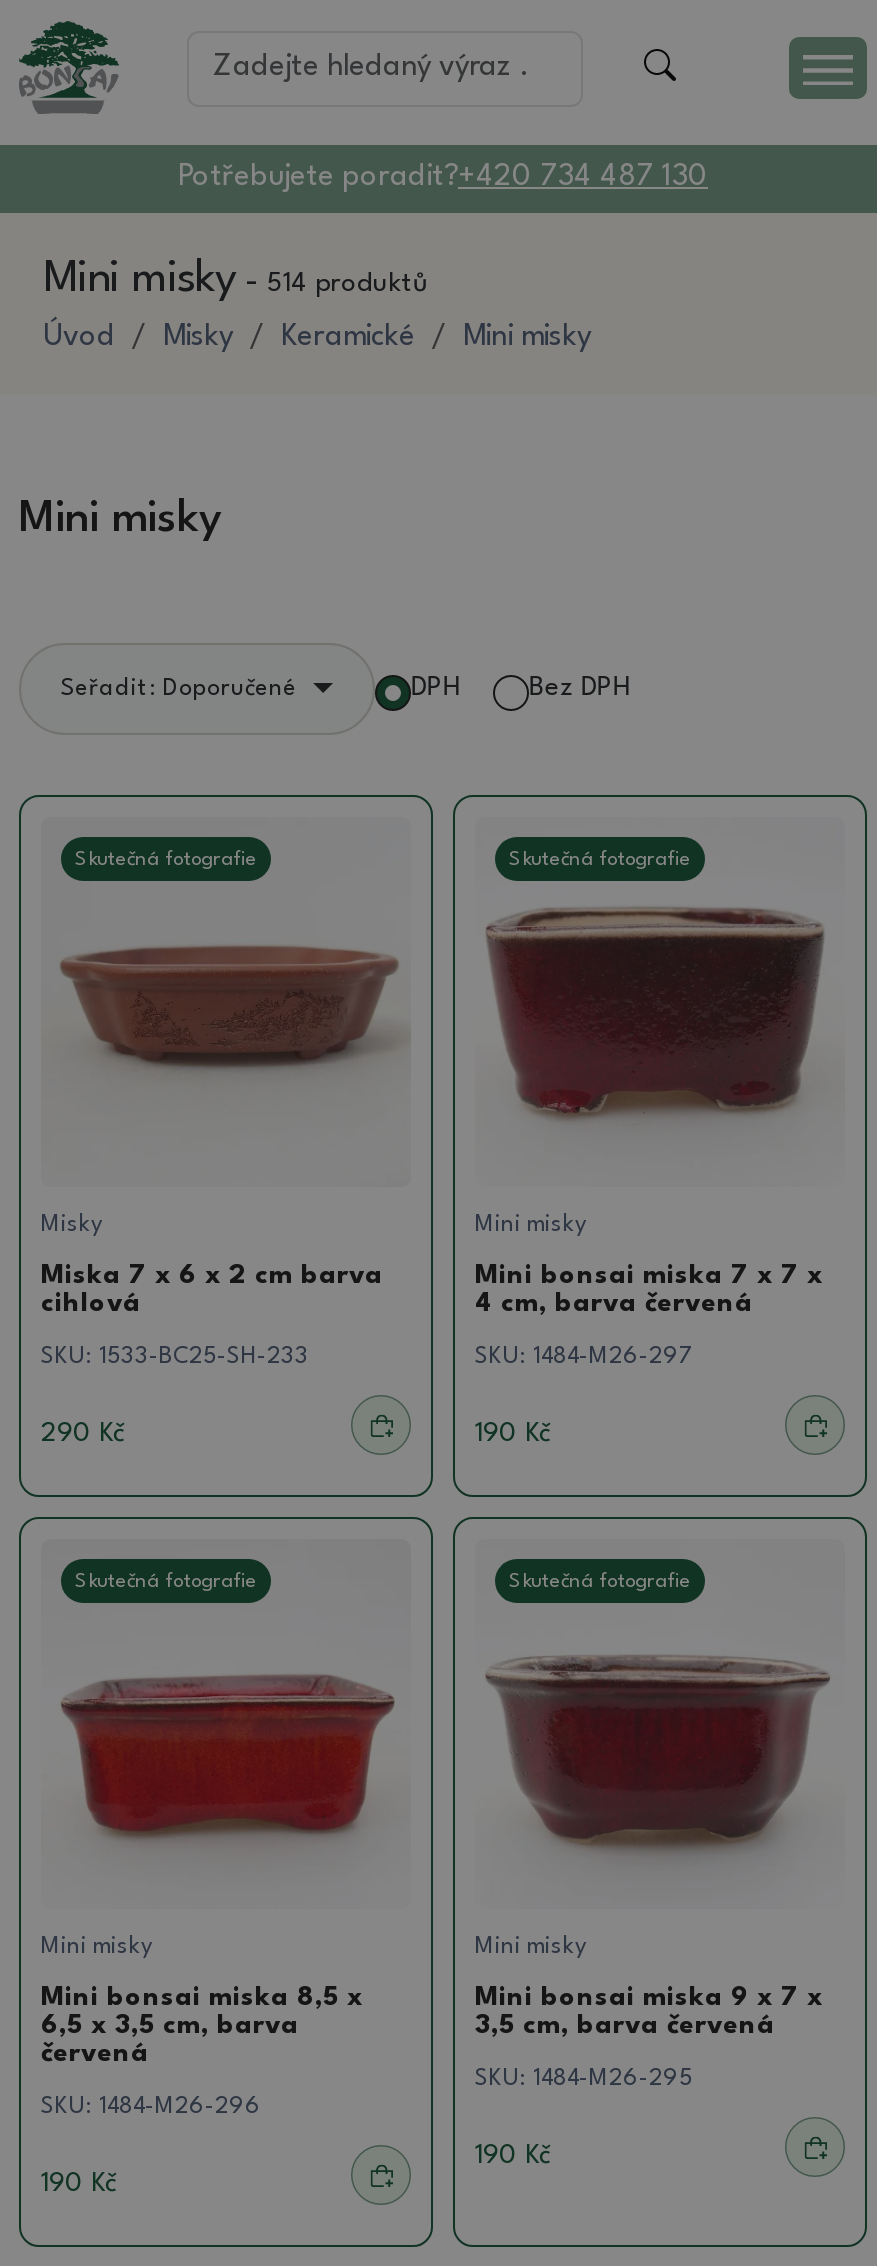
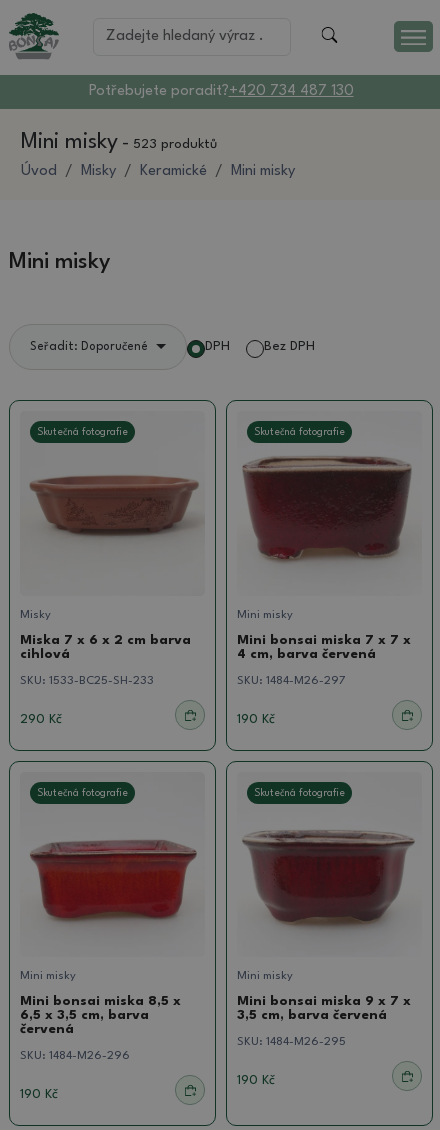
- Mini misky - 514 produktů
+ Mini misky - 523 produktů
